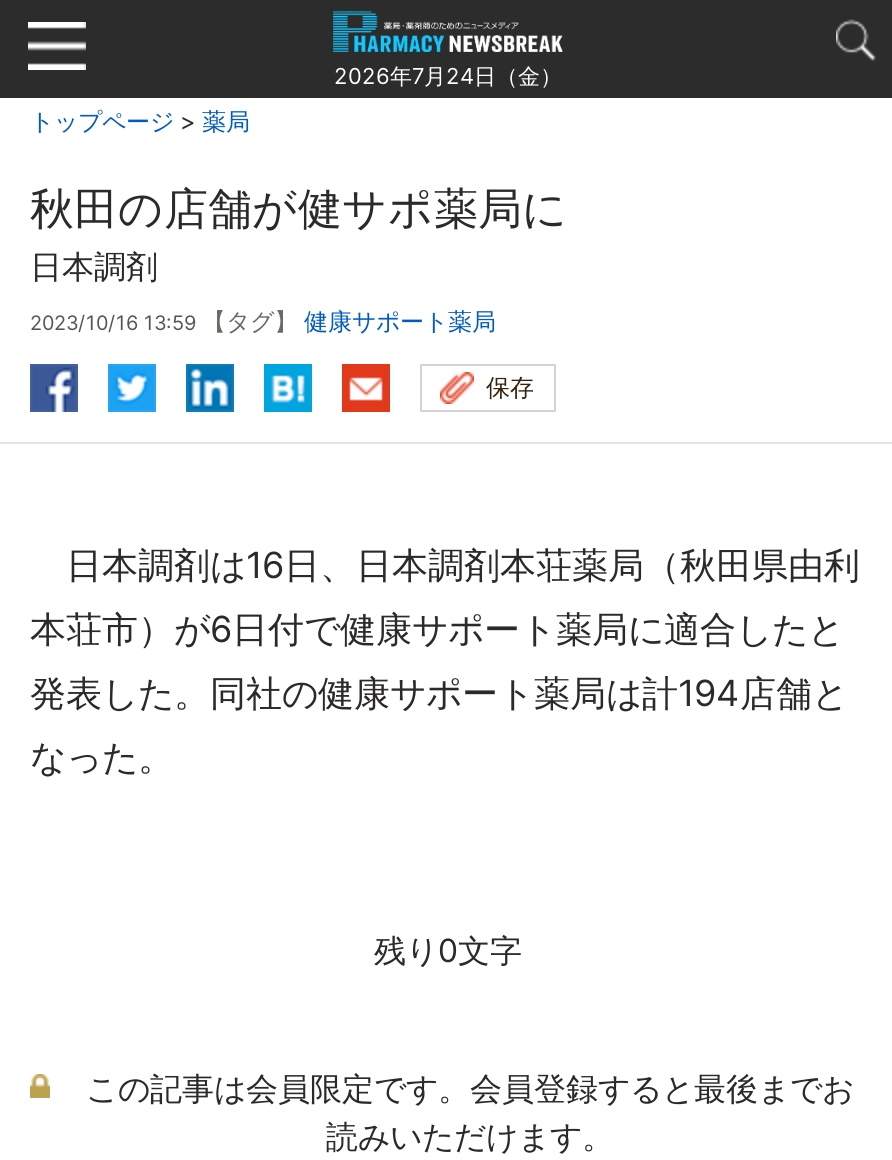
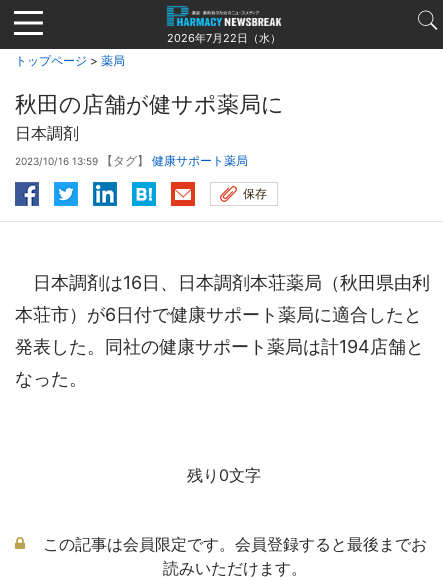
- 2026年7月24日（金）
+ 2026年7月22日（水）
